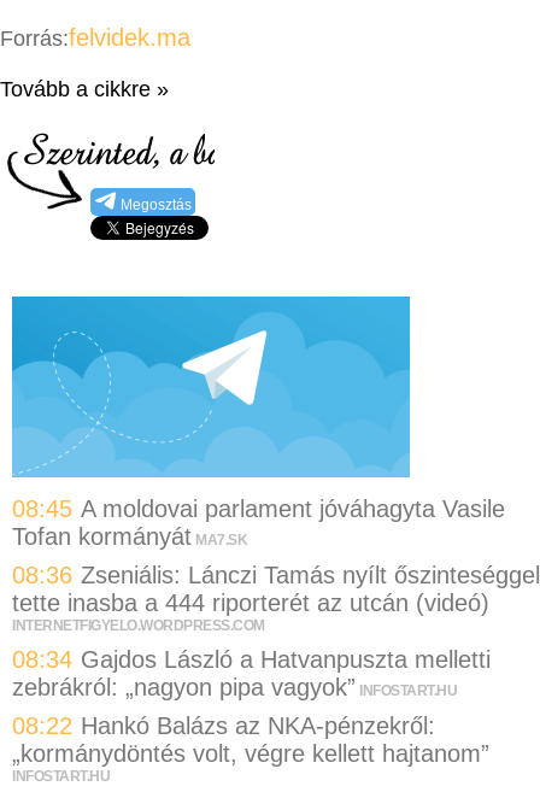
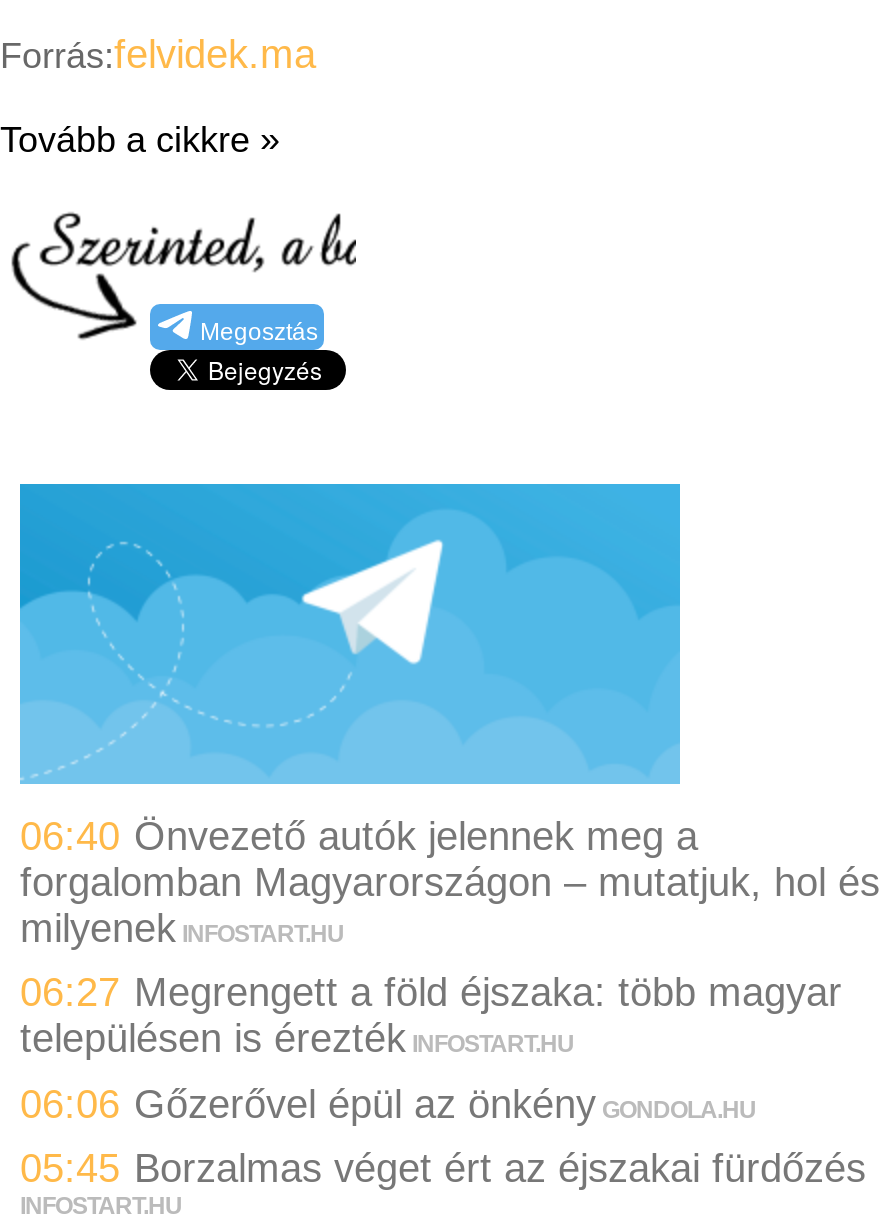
- 08:45 A moldovai parlament jóváhagyta Vasile
- Tofan kormányát MA7.SK
- 08:36 Zseniális: Lánczi Tamás nyílt őszinteséggel
- tette inasba a 444 riporterét az utcán (videó)
- INTERNETFIGYELO.WORDPRESS.COM
- 08:34 Gajdos László a Hatvanpuszta melletti
- zebrákról: „nagyon pipa vagyok” INFOSTART.HU
- 08:22 Hankó Balázs az NKA-pénzekről:
- „kormánydöntés volt, végre kellett hajtanom”
+ 06:40 Önvezető autók jelennek meg a
+ forgalomban Magyarországon – mutatjuk, hol és
+ milyenek INFOSTART.HU
+ 06:27 Megrengett a föld éjszaka: több magyar
+ településen is érezték INFOSTART.HU
+ 06:06 Gőzerővel épül az önkény GONDOLA.HU
+ 05:45 Borzalmas véget ért az éjszakai fürdőzés
